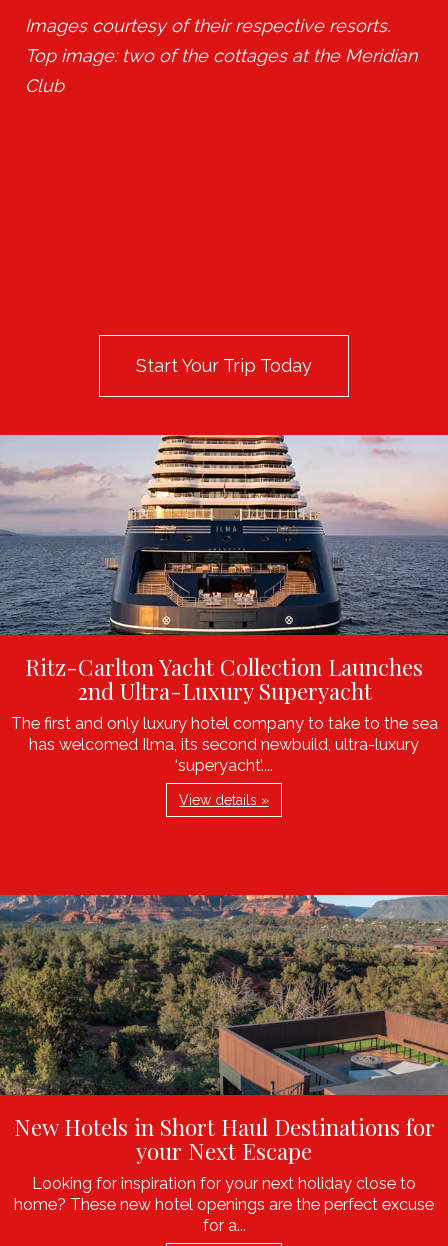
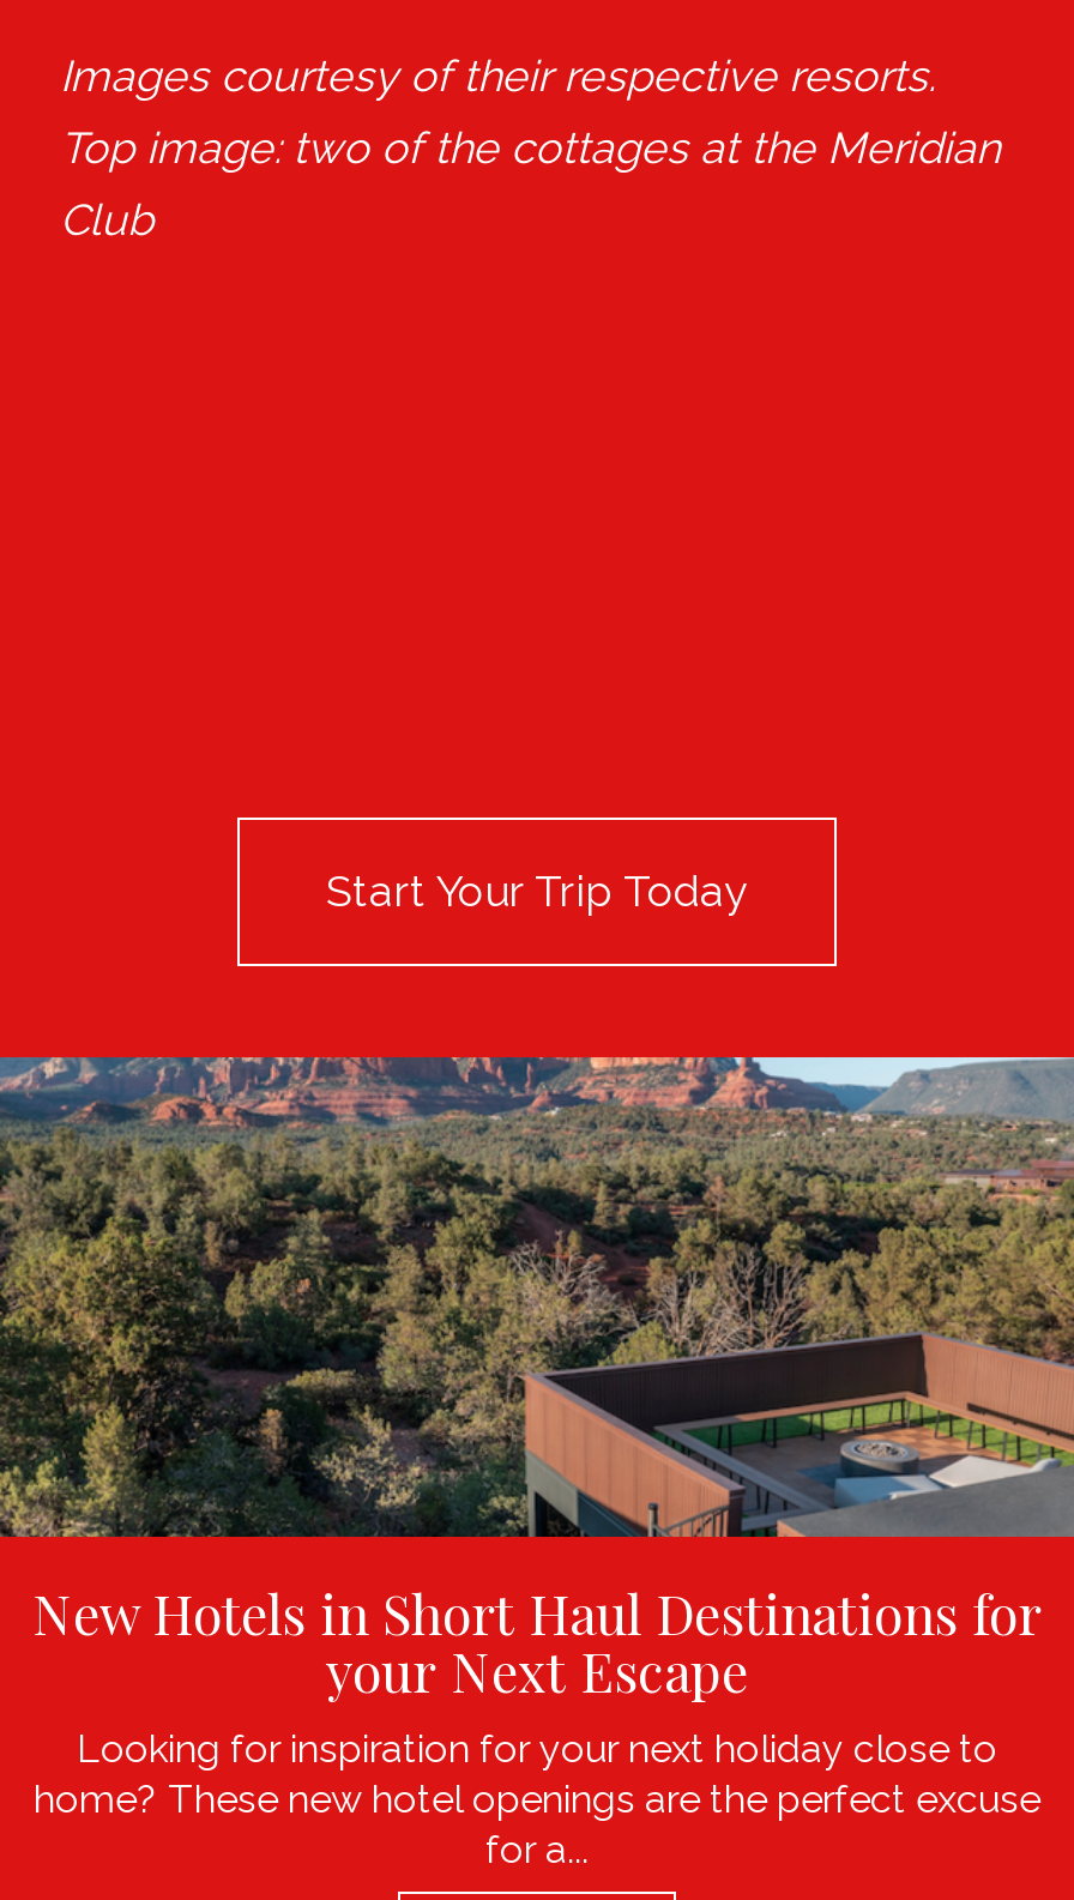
- [image]
- Ritz-Carlton Yacht Collection Launches
- 2nd Ultra-Luxury Superyacht
- The first and only luxury hotel company to take to the sea
- has welcomed Ilma, its second newbuild, ultra-luxury
- ‘superyacht’....
- View details »
